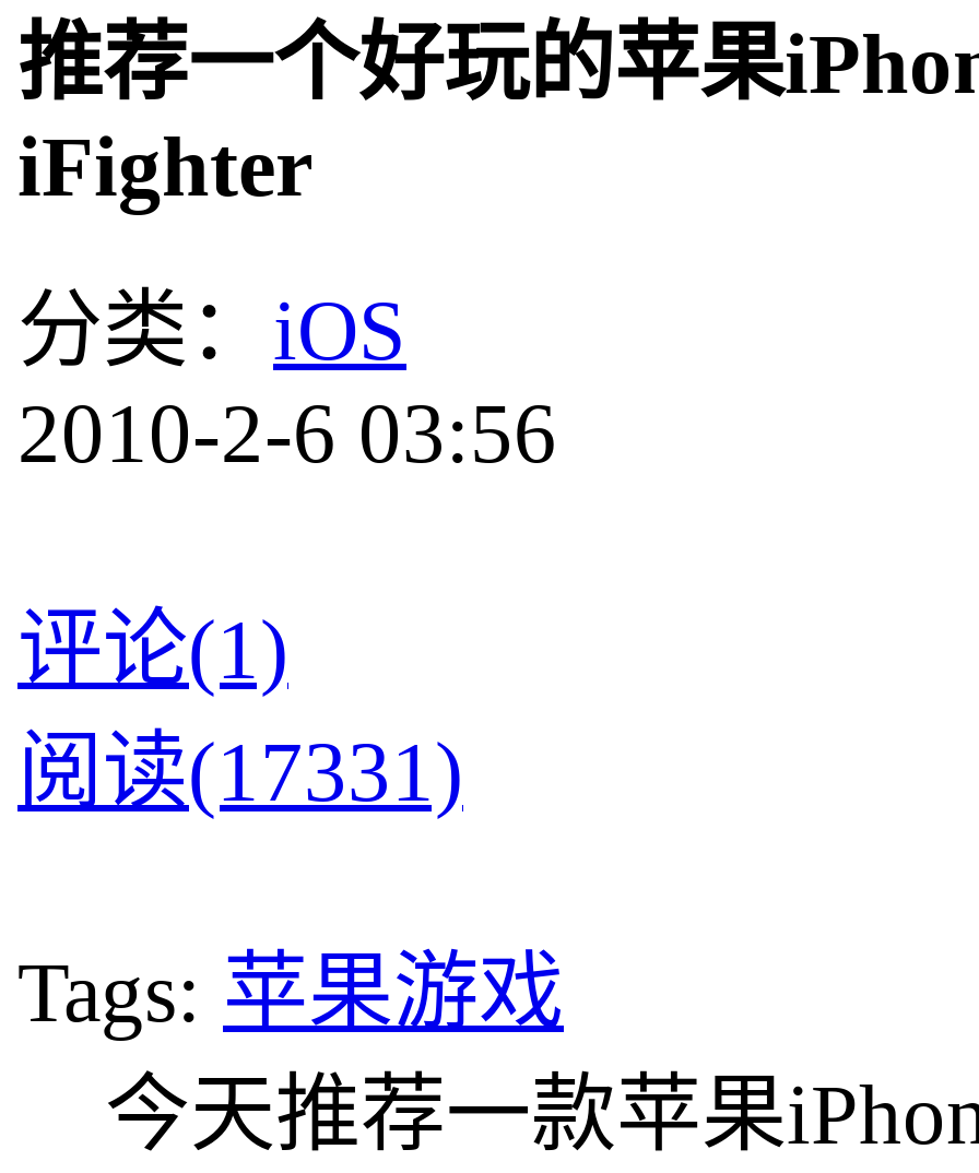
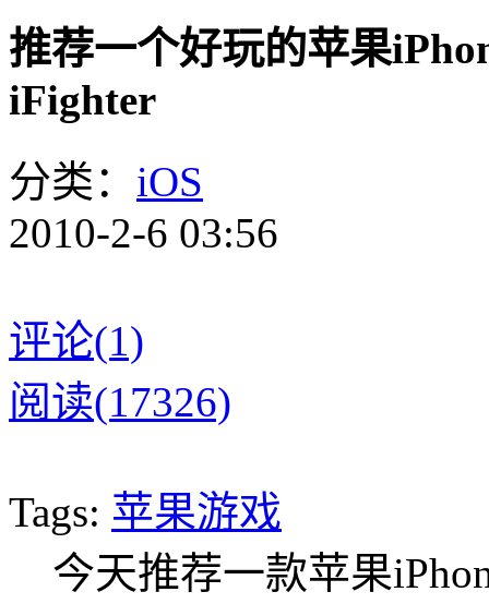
- 阅读(17331)
+ 阅读(17326)
